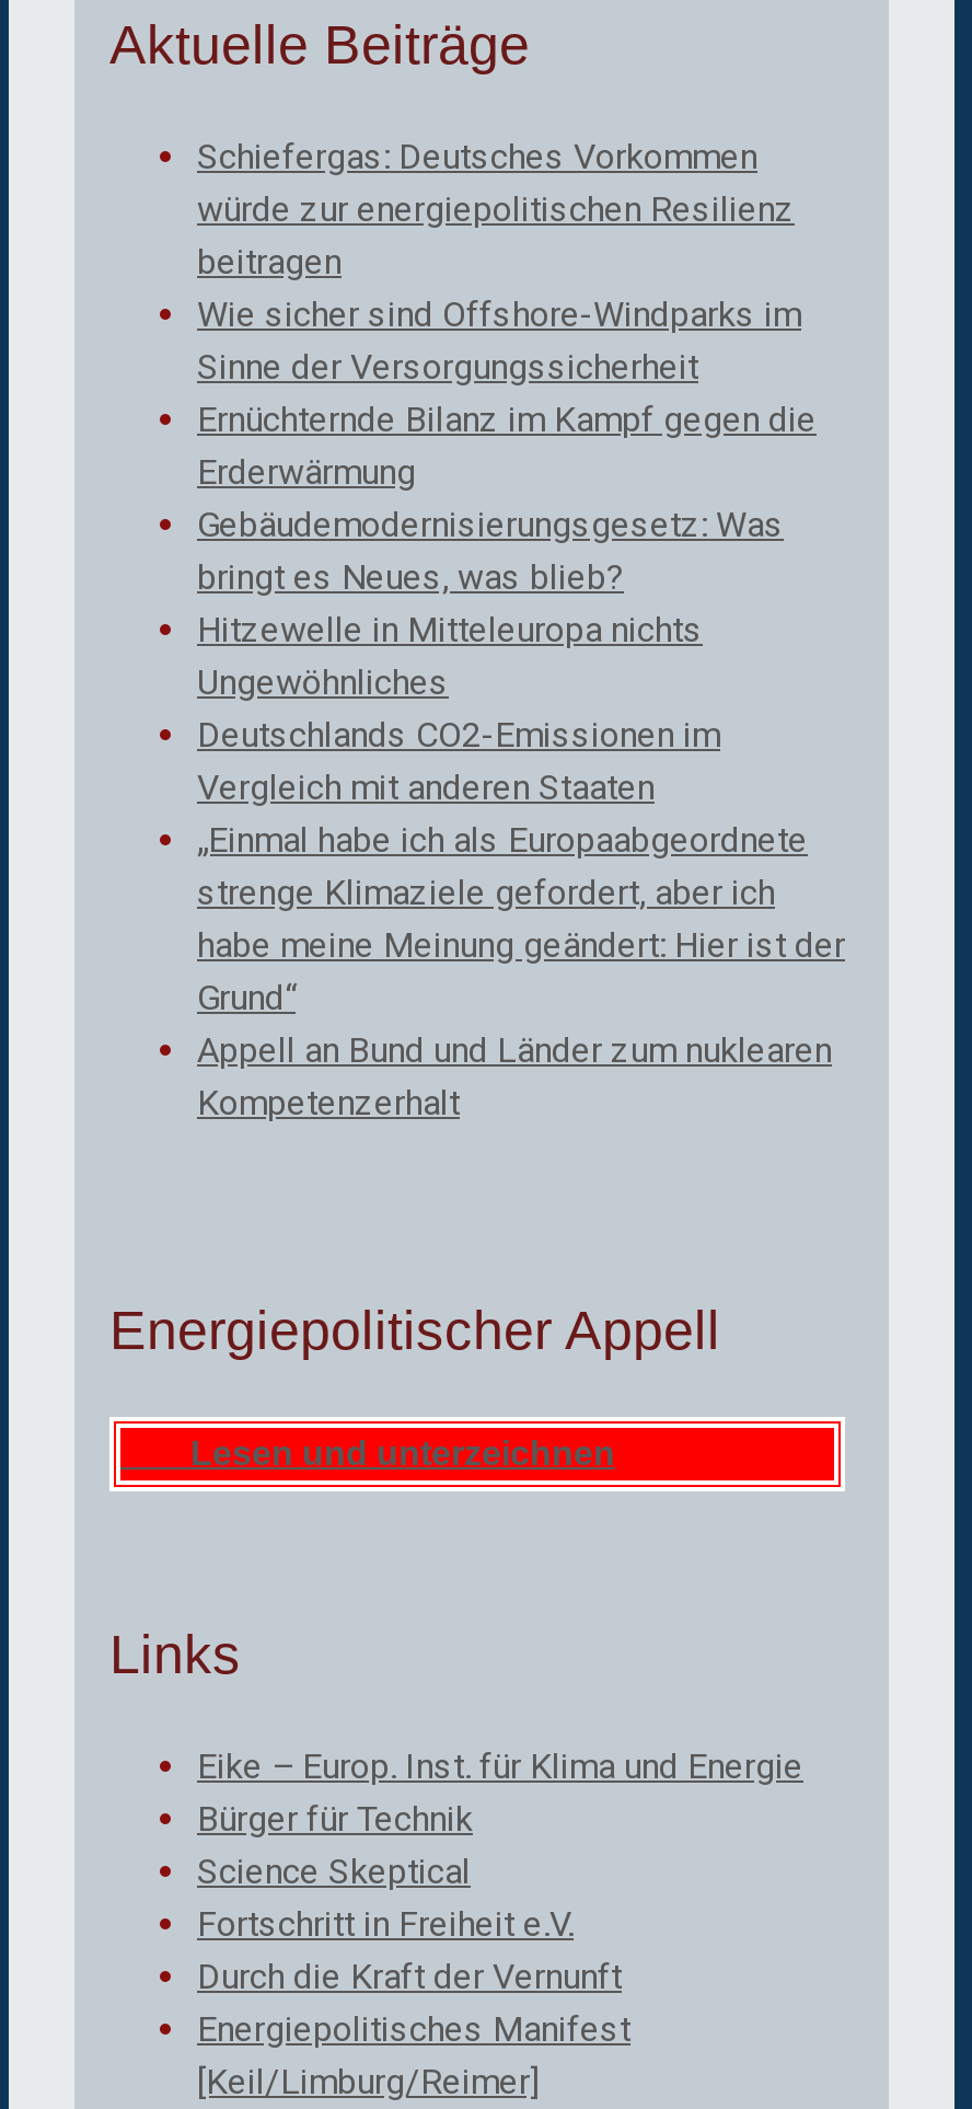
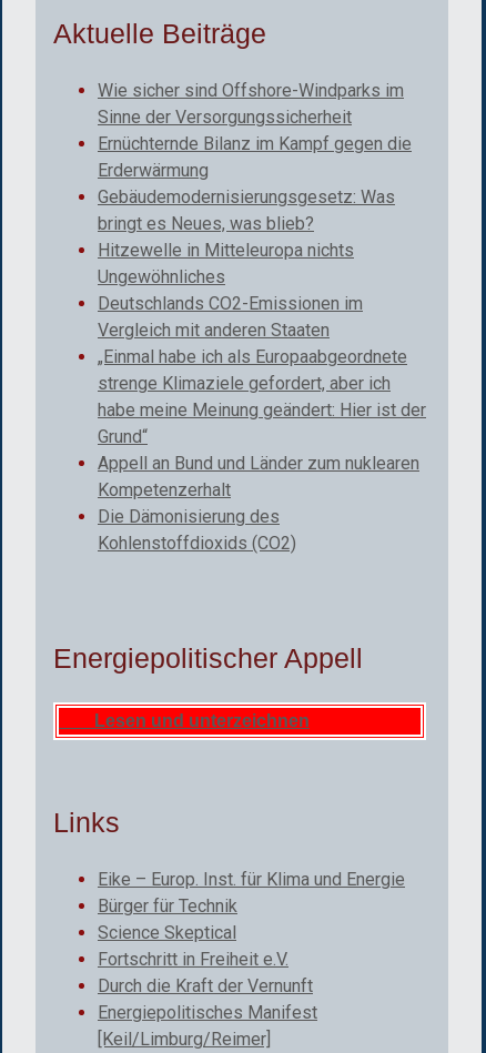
- Schiefergas: Deutsches Vorkommen
- würde zur energiepolitischen Resilienz
- beitragen

moved up: Wie sicher sind Offshore-Windparks im | Sinne der Versorgungssicherheit | Ernüchternde Bilanz im Kampf gegen die | ... | Appell an Bund und Länder zum nuklearen | Kompetenzerhalt

+ Die Dämonisierung des
+ Kohlenstoffdioxids (CO2)
